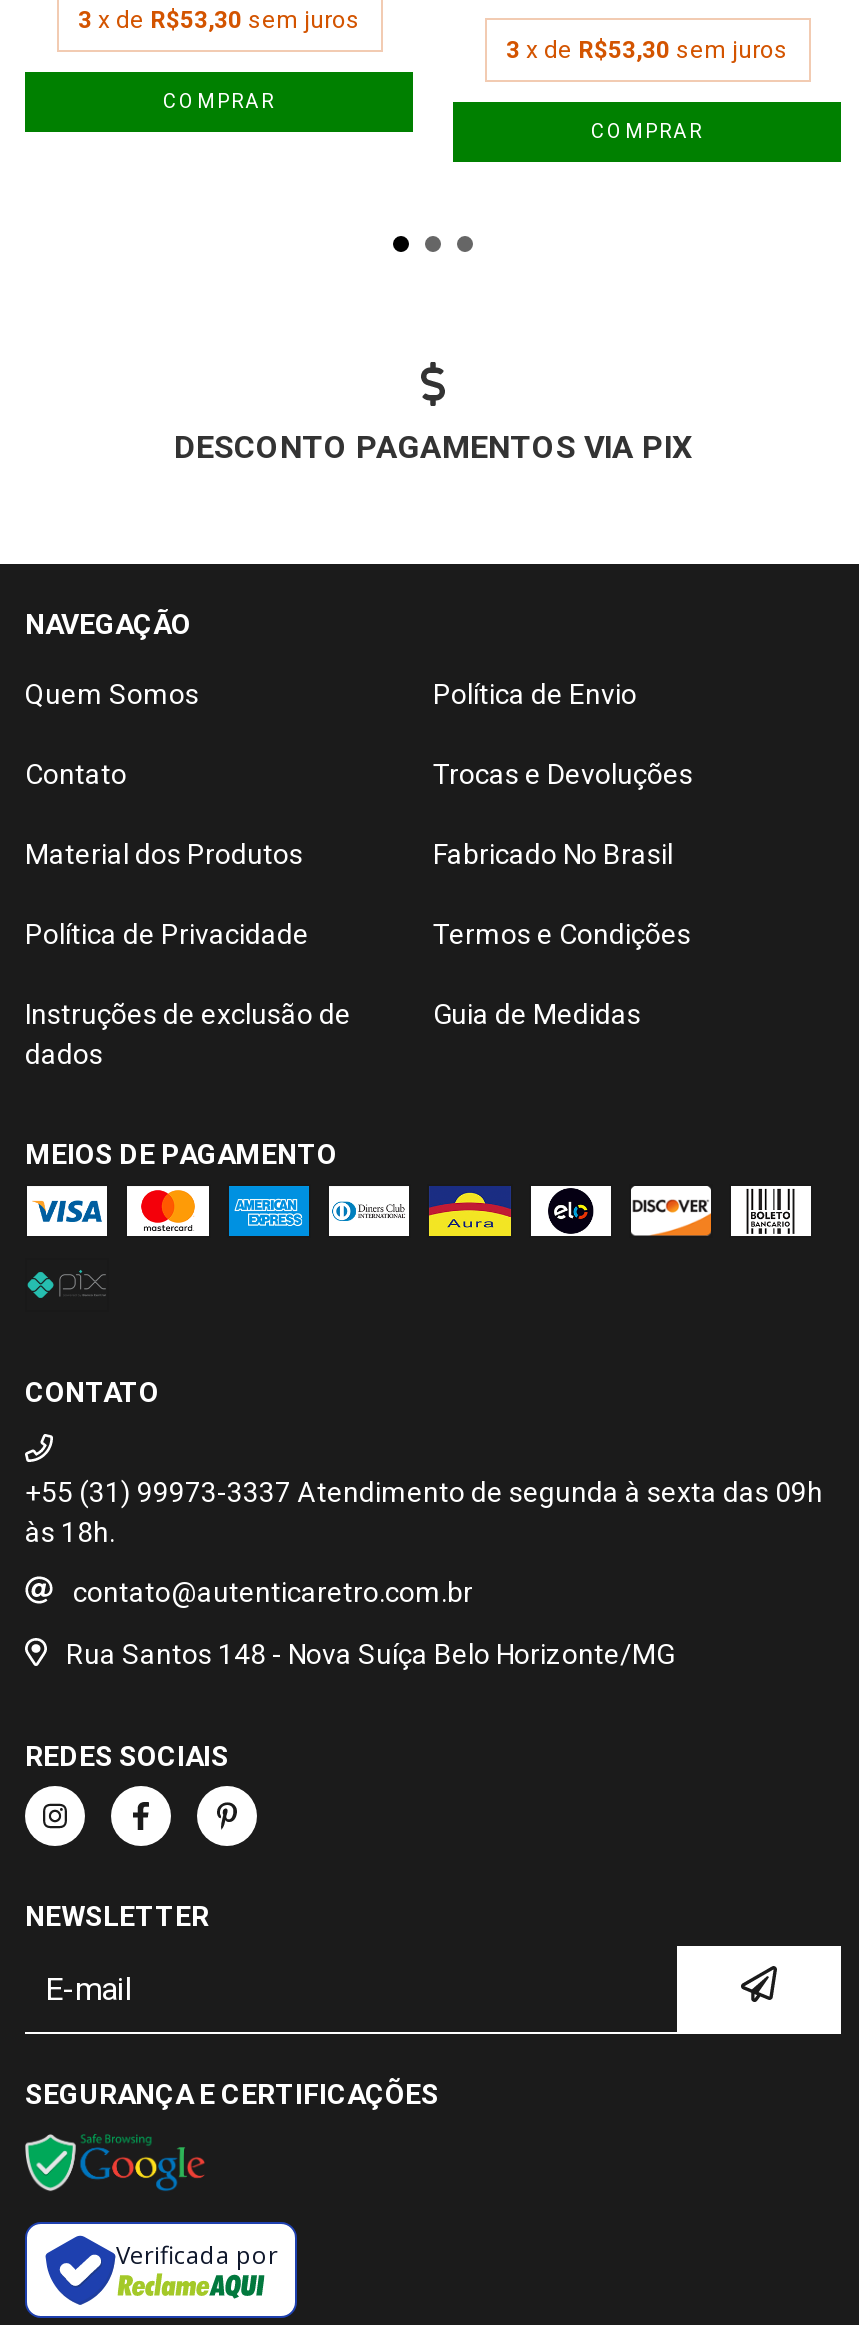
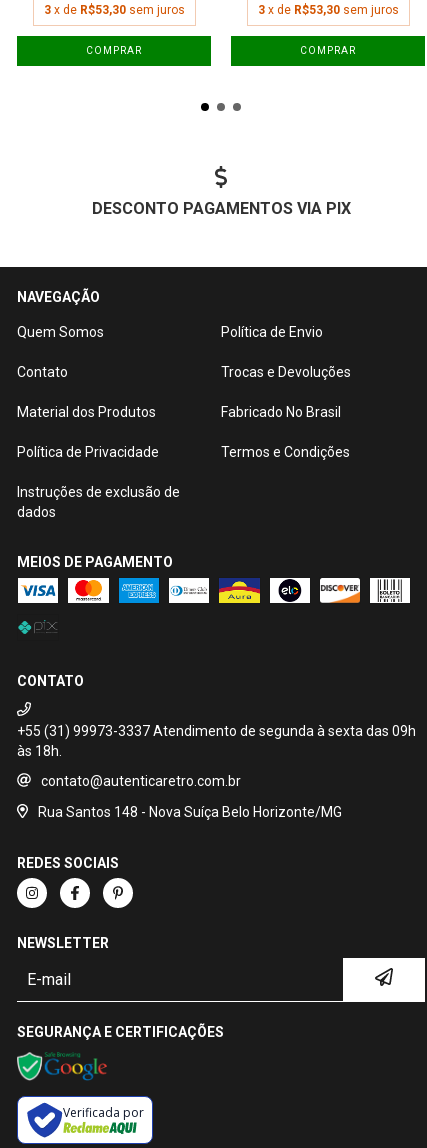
- Guia de Medidas
